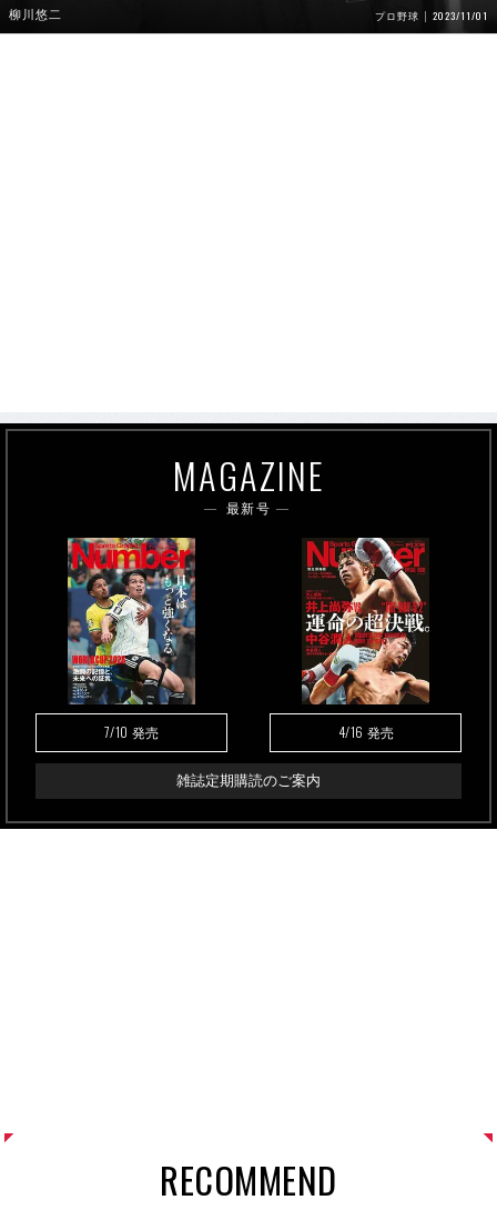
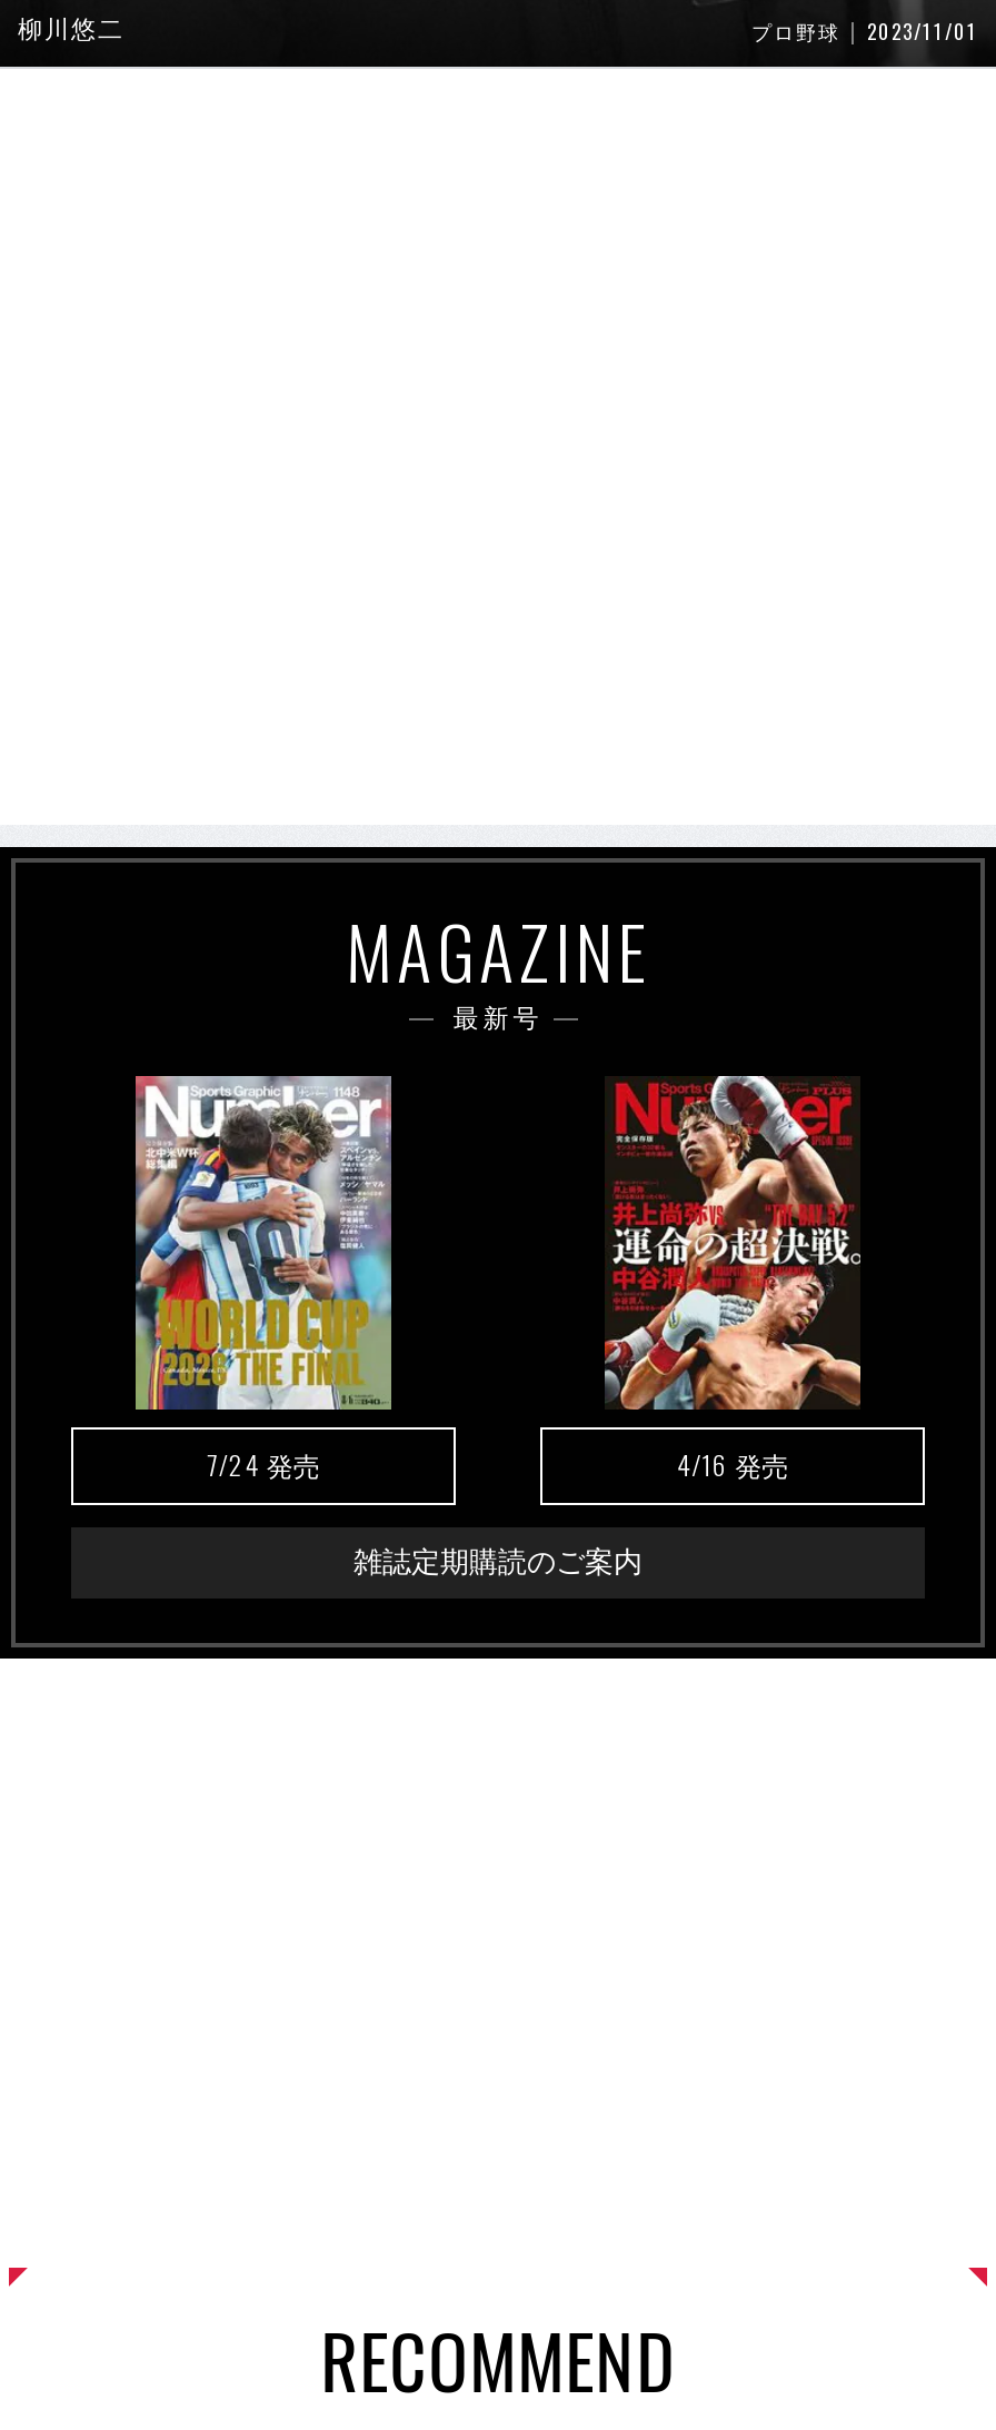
- [image]
- 7/10発売
+ [image]
+ 7/24発売
